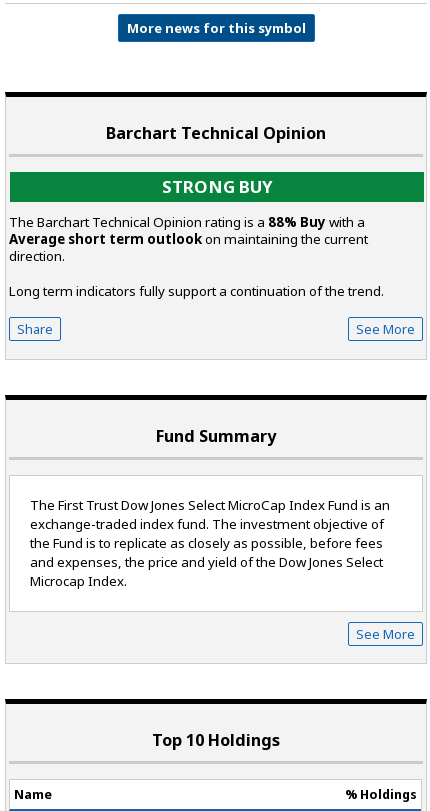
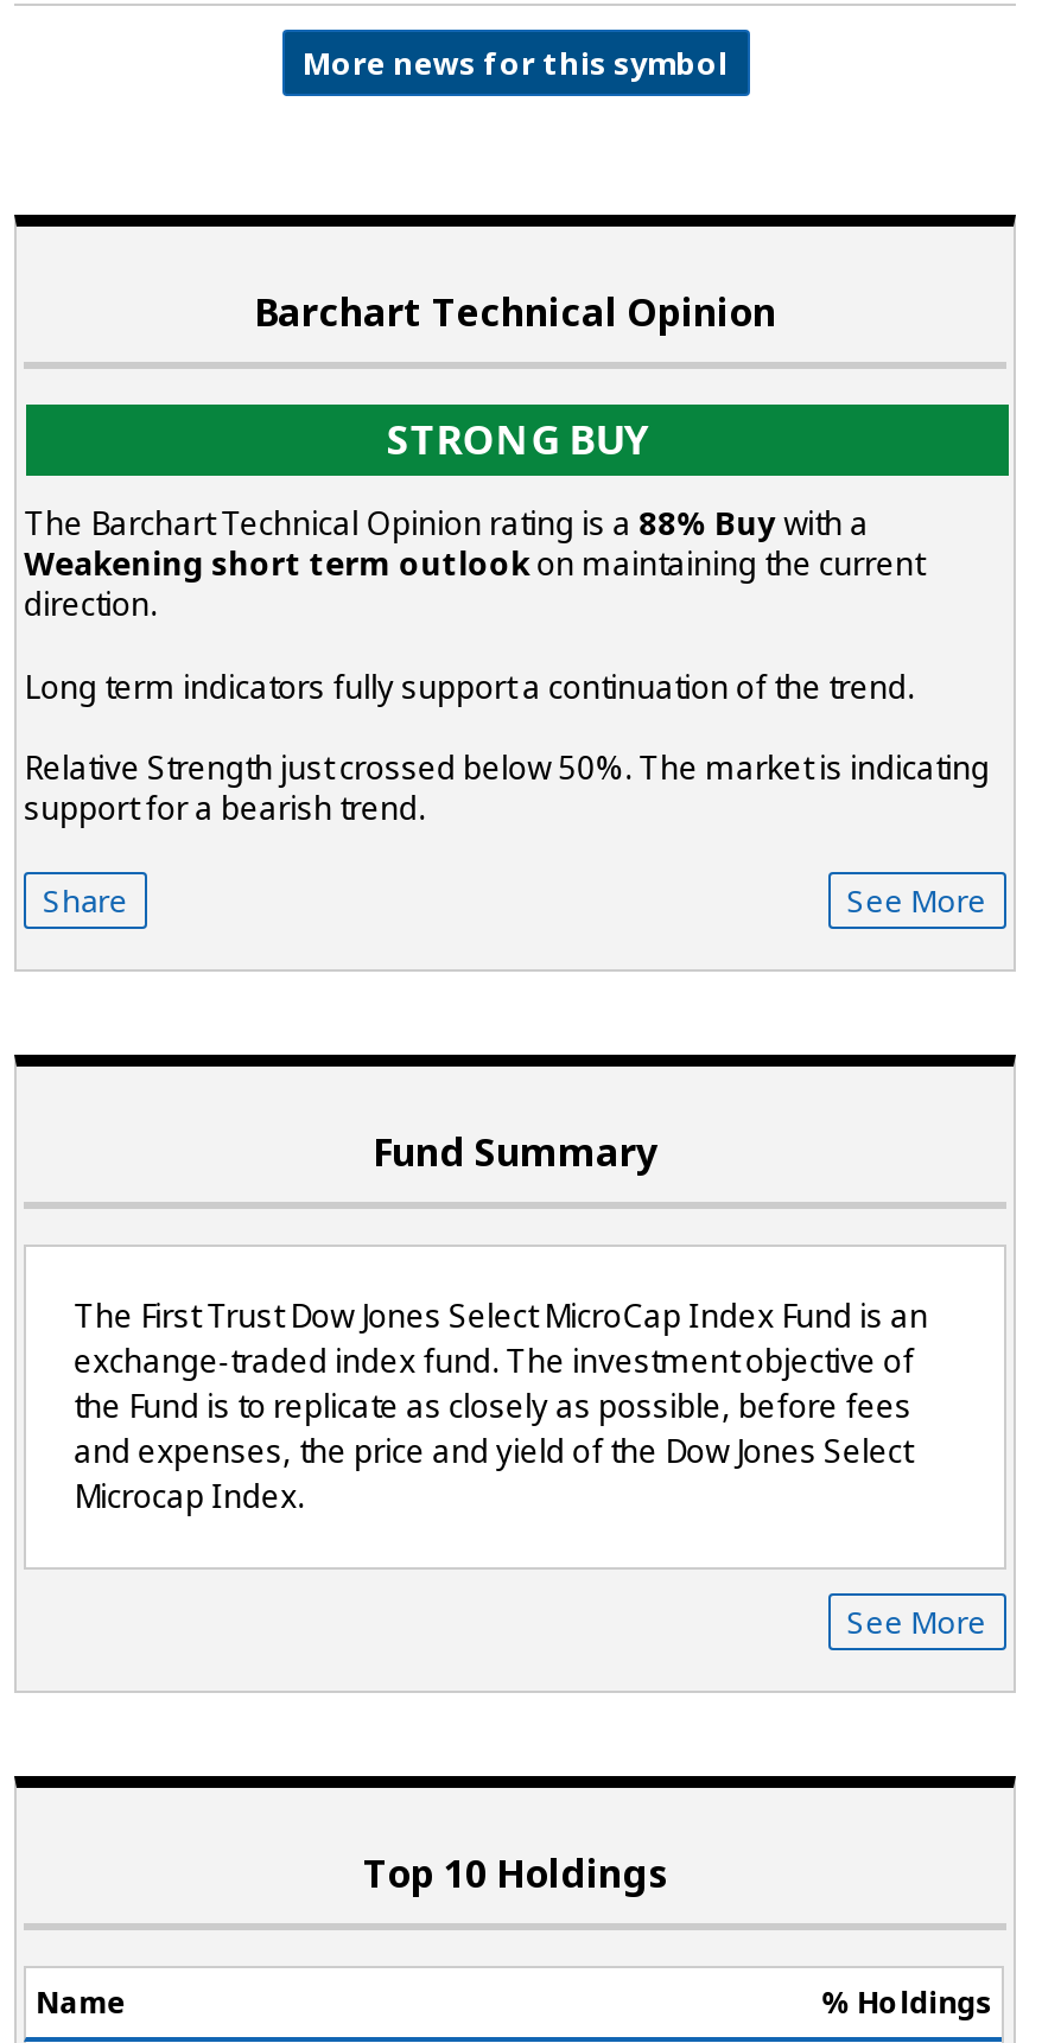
- Average short term outlookon maintaining the current
+ Weakening short term outlookon maintaining the current

+ Relative Strength just crossed below 50%. The market is indicating
+ support for a bearish trend.
